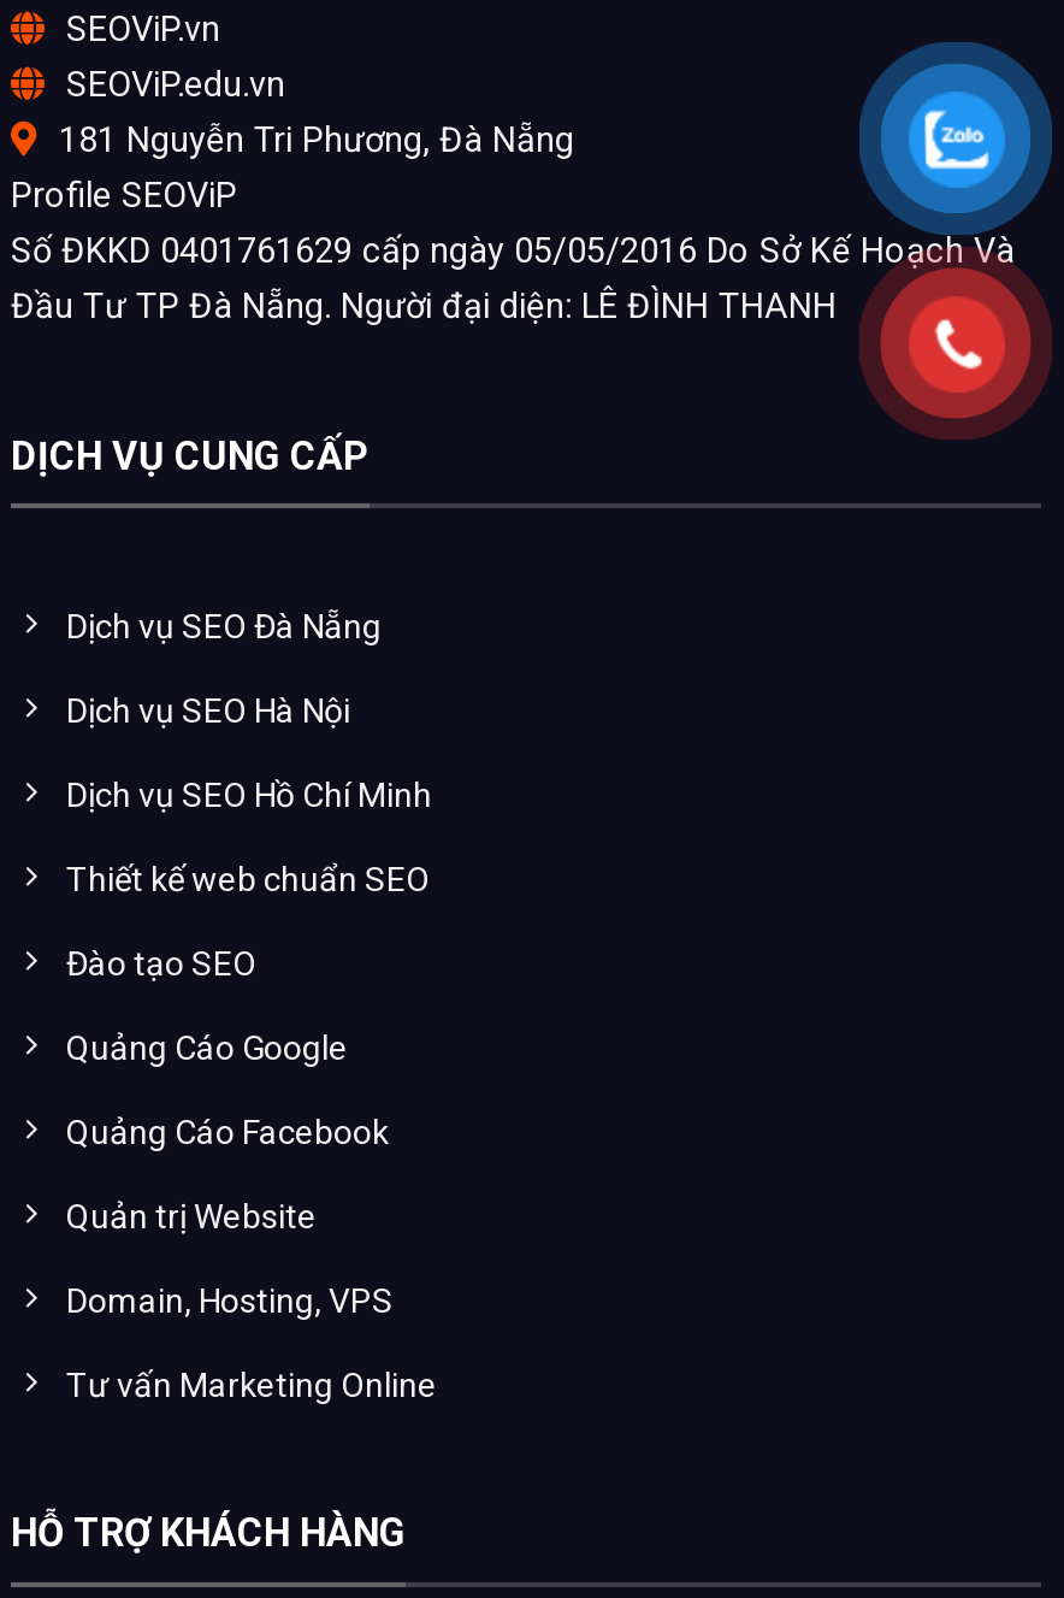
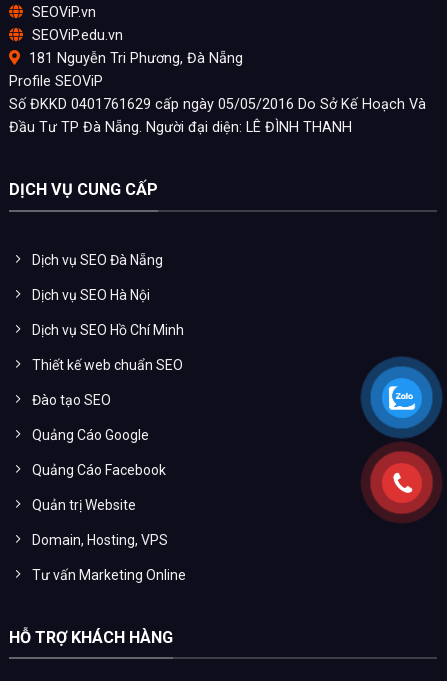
- [image]

- [image]

+ [image]
